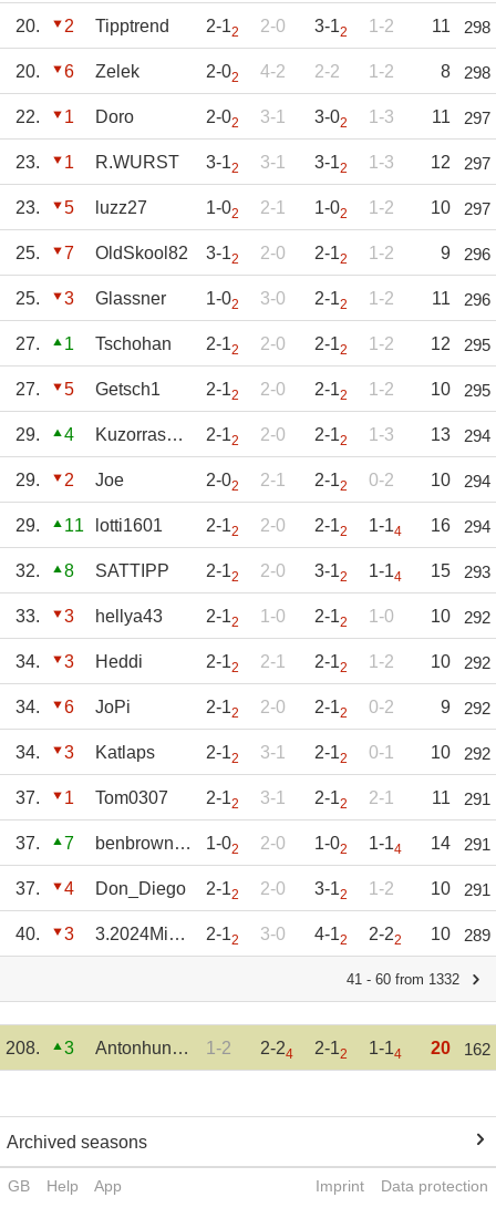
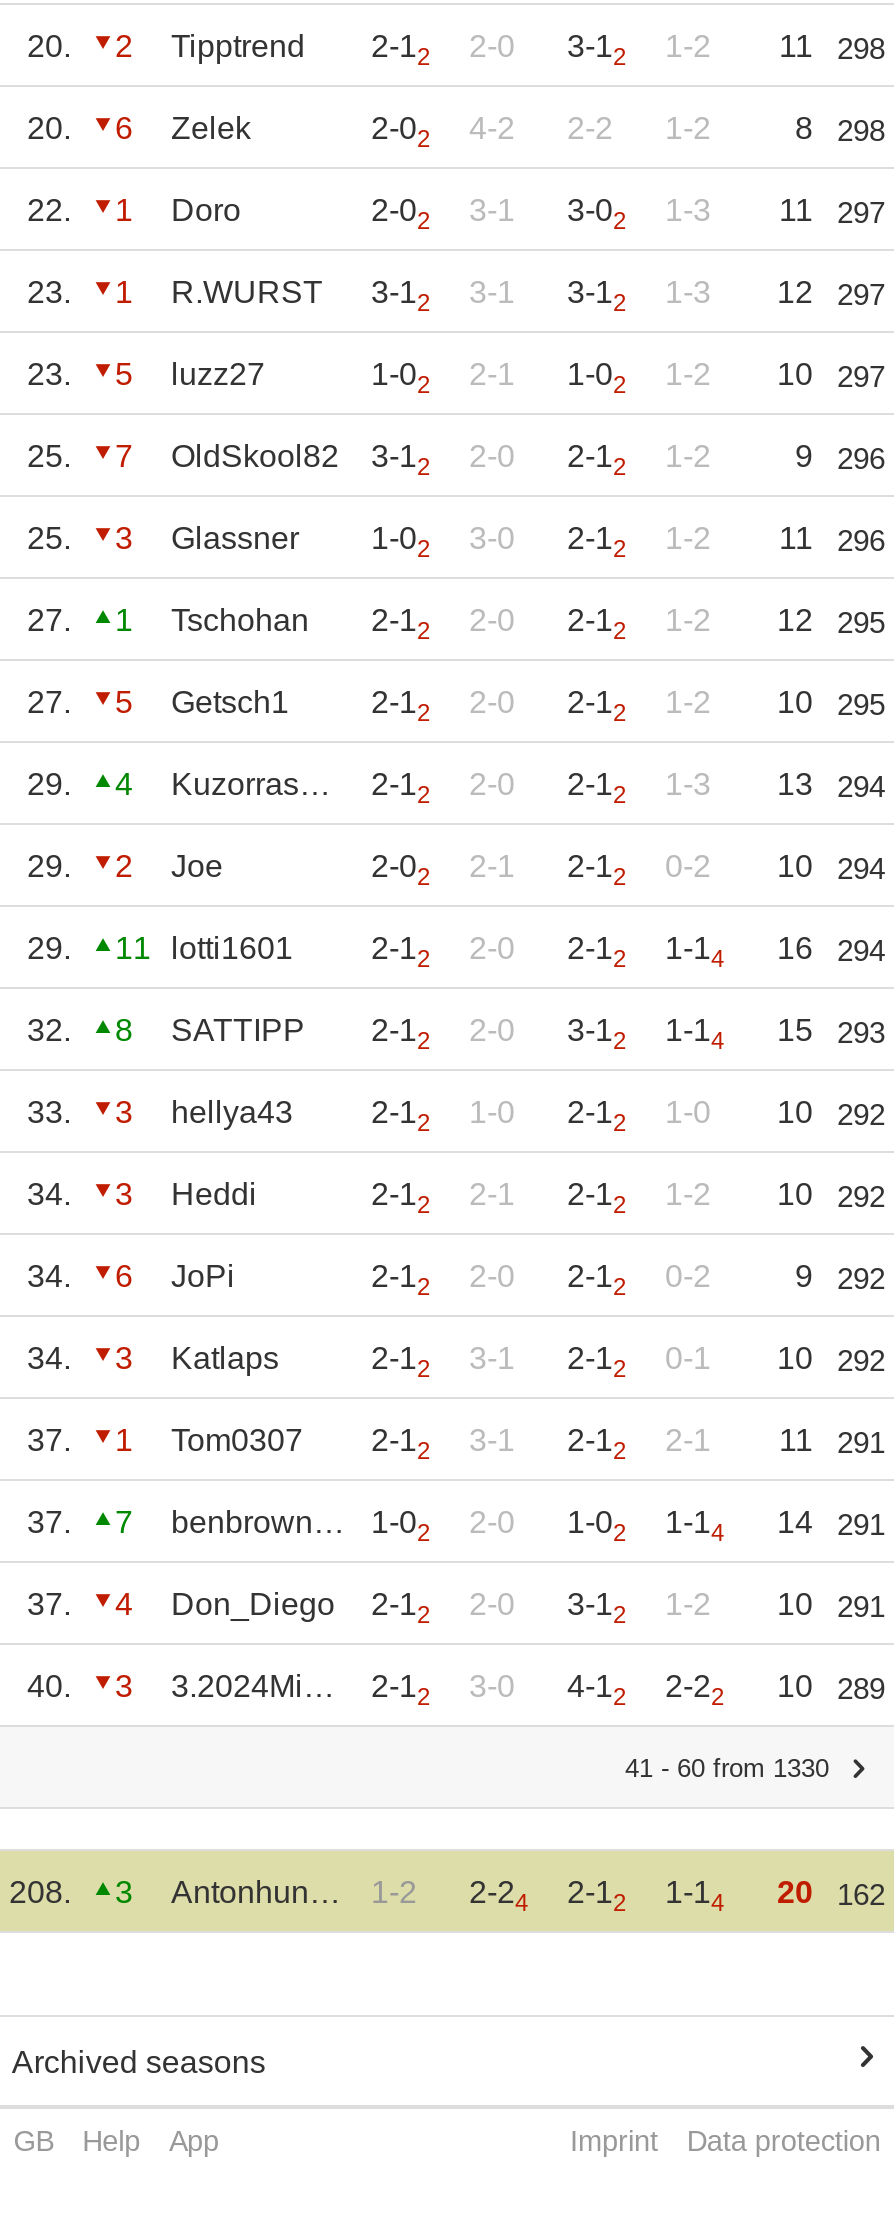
- 41 - 60 from 1332
+ 41 - 60 from 1330
